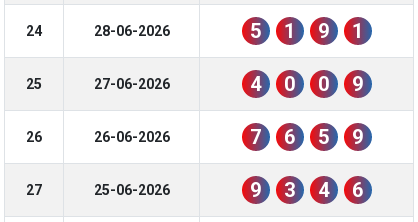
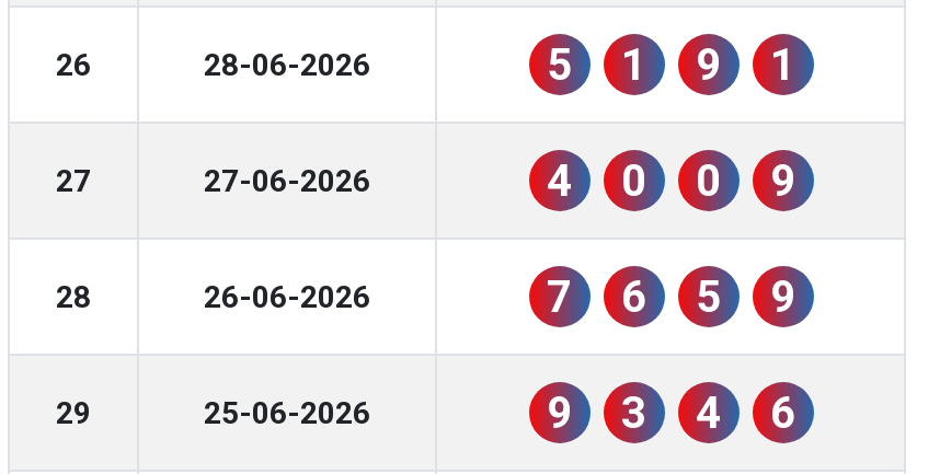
- 24
+ 26

- 25
+ 27

- 26
+ 28

- 27
+ 29
